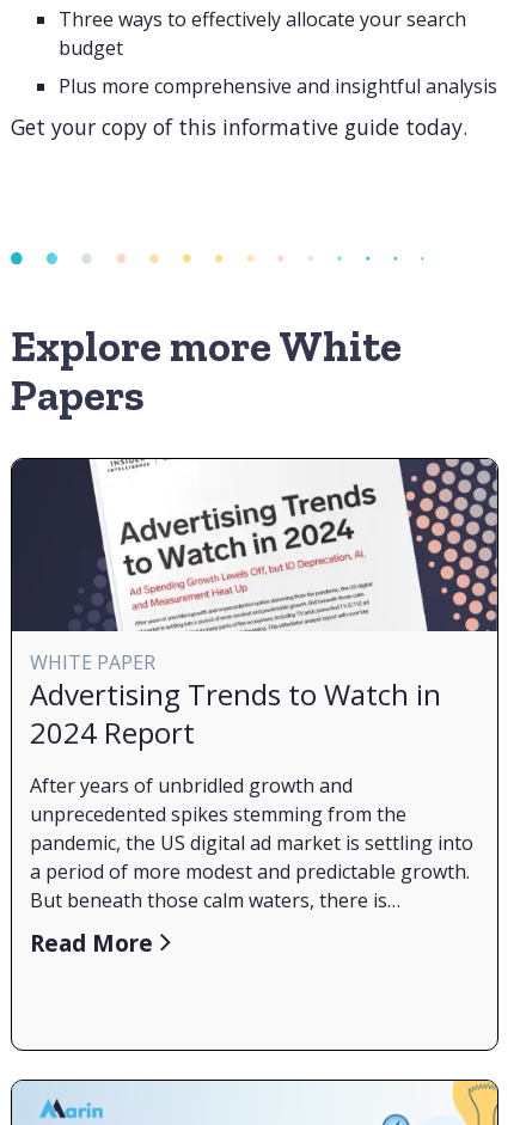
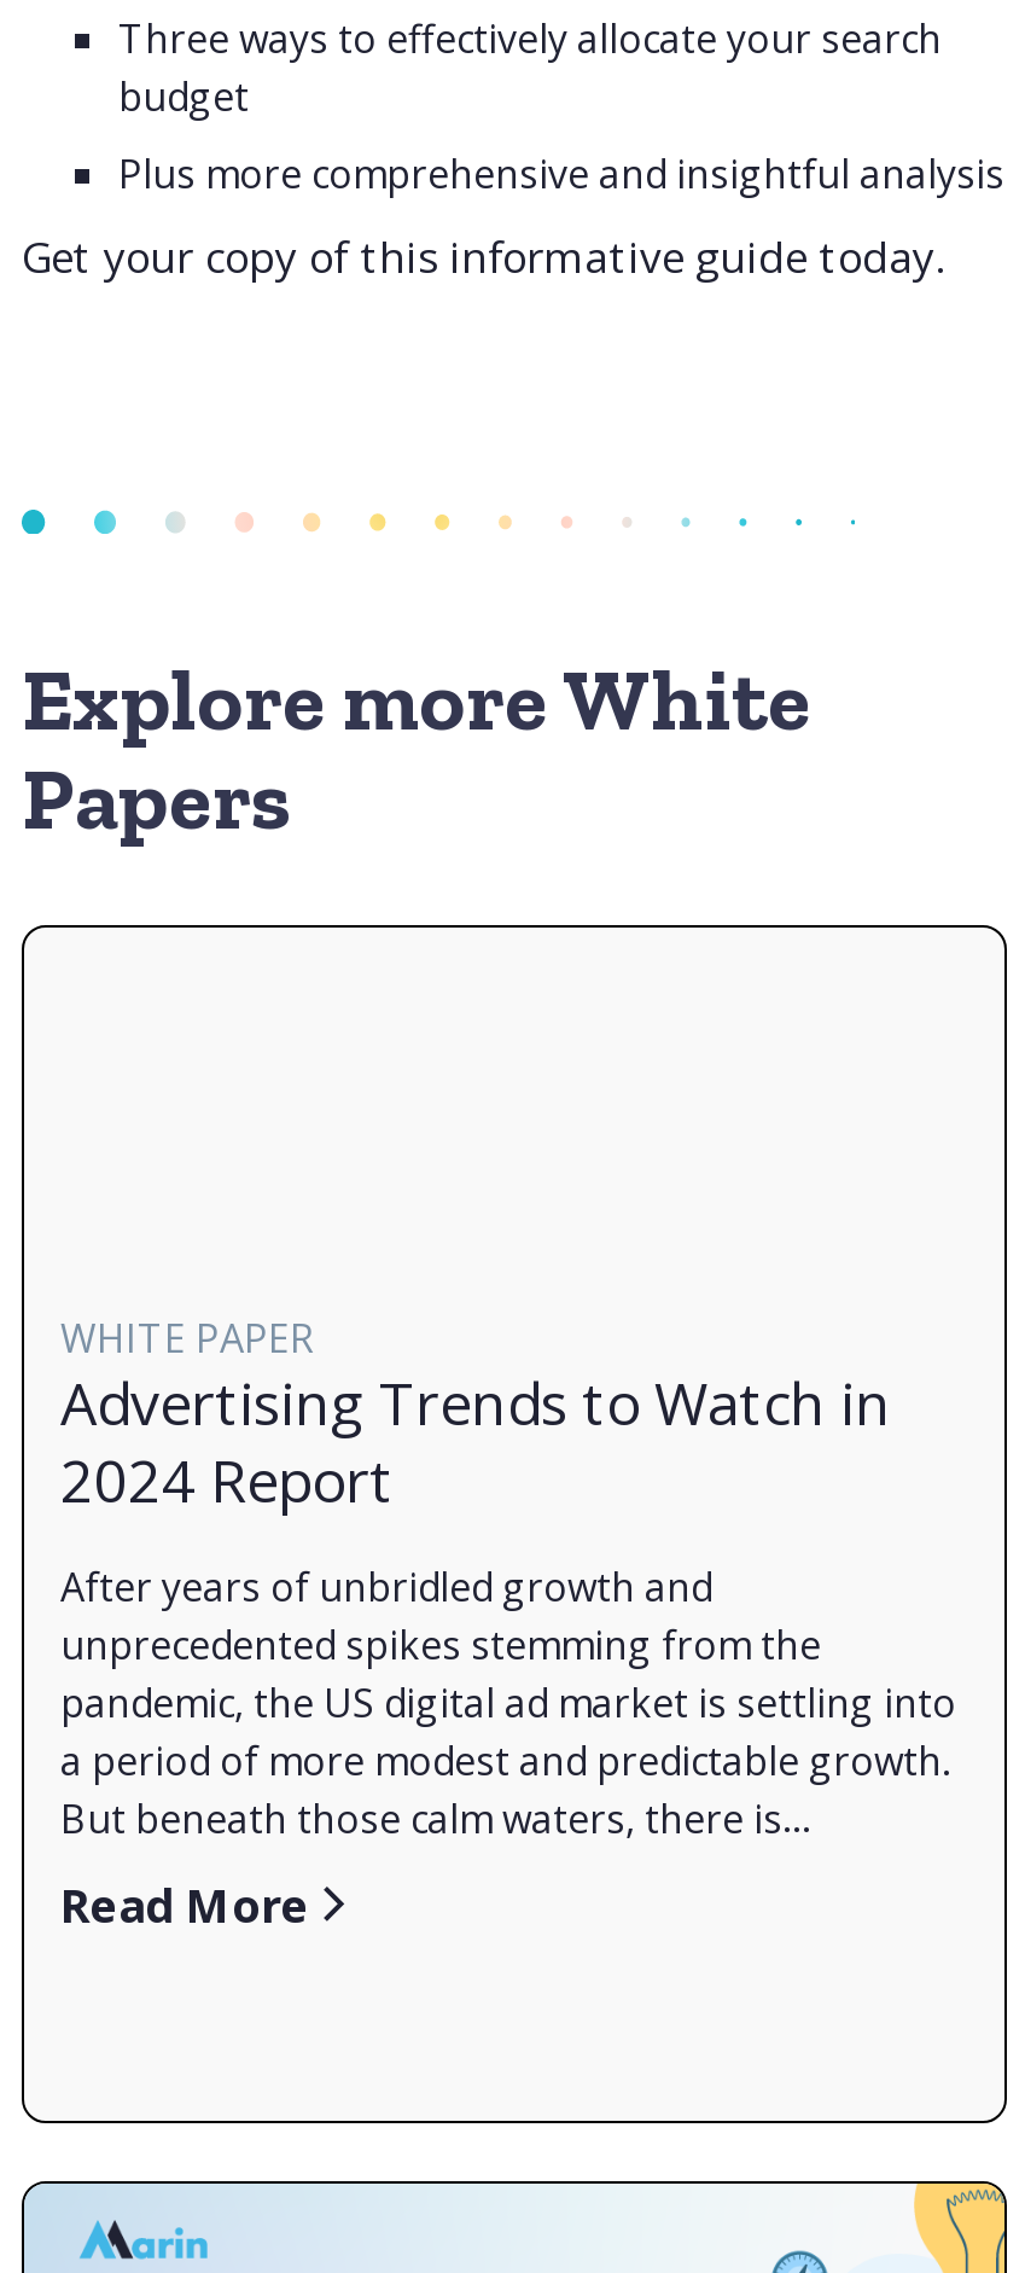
- [image]

- [image]
